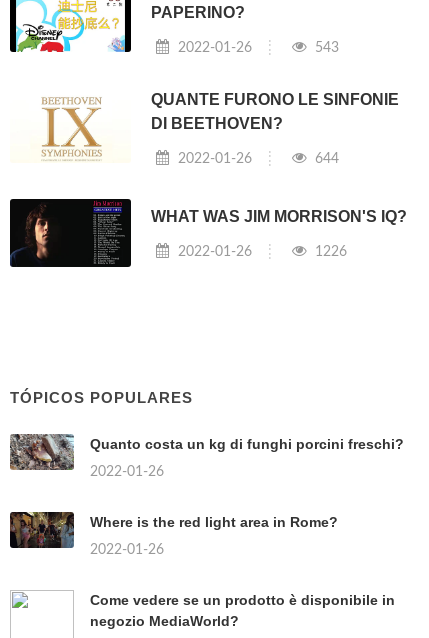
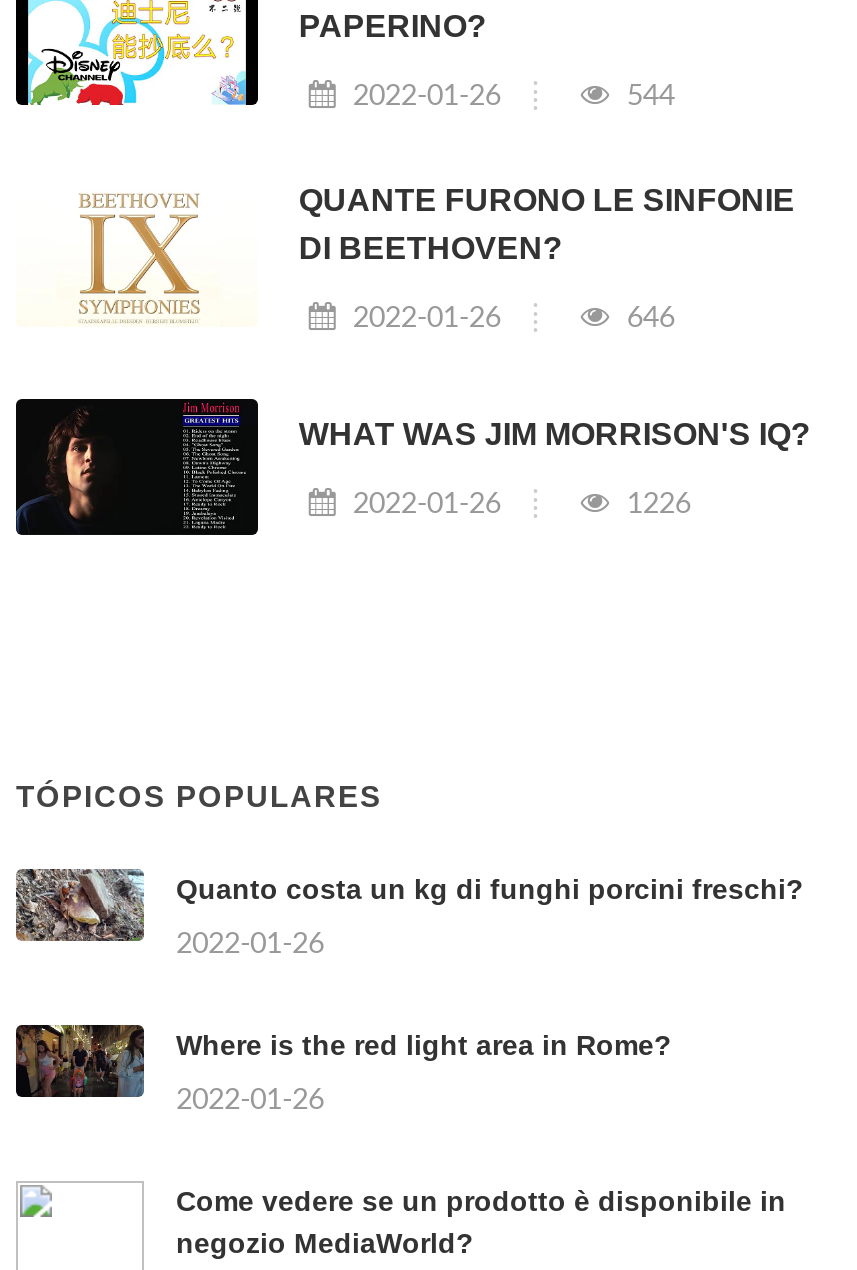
- 543
+ 544

- 644
+ 646
